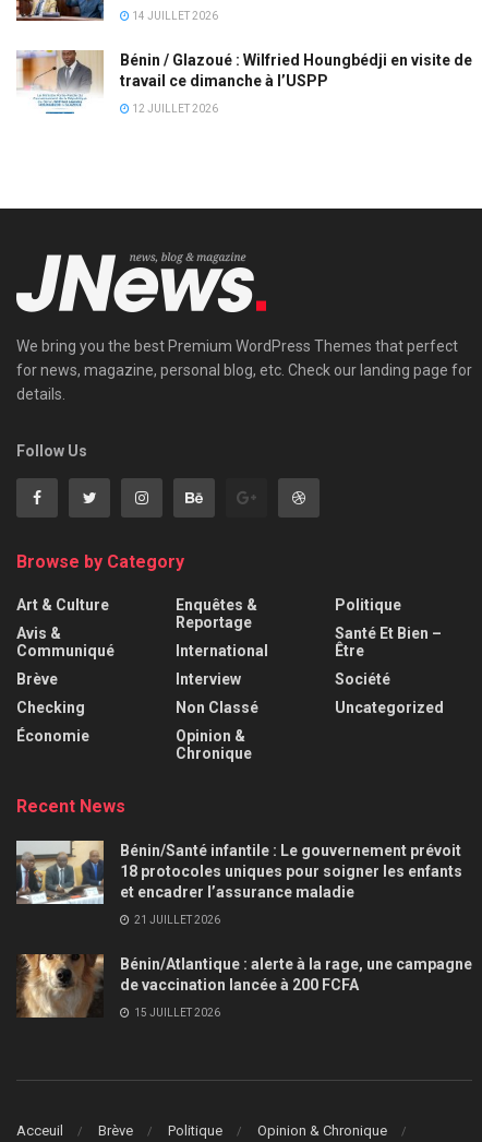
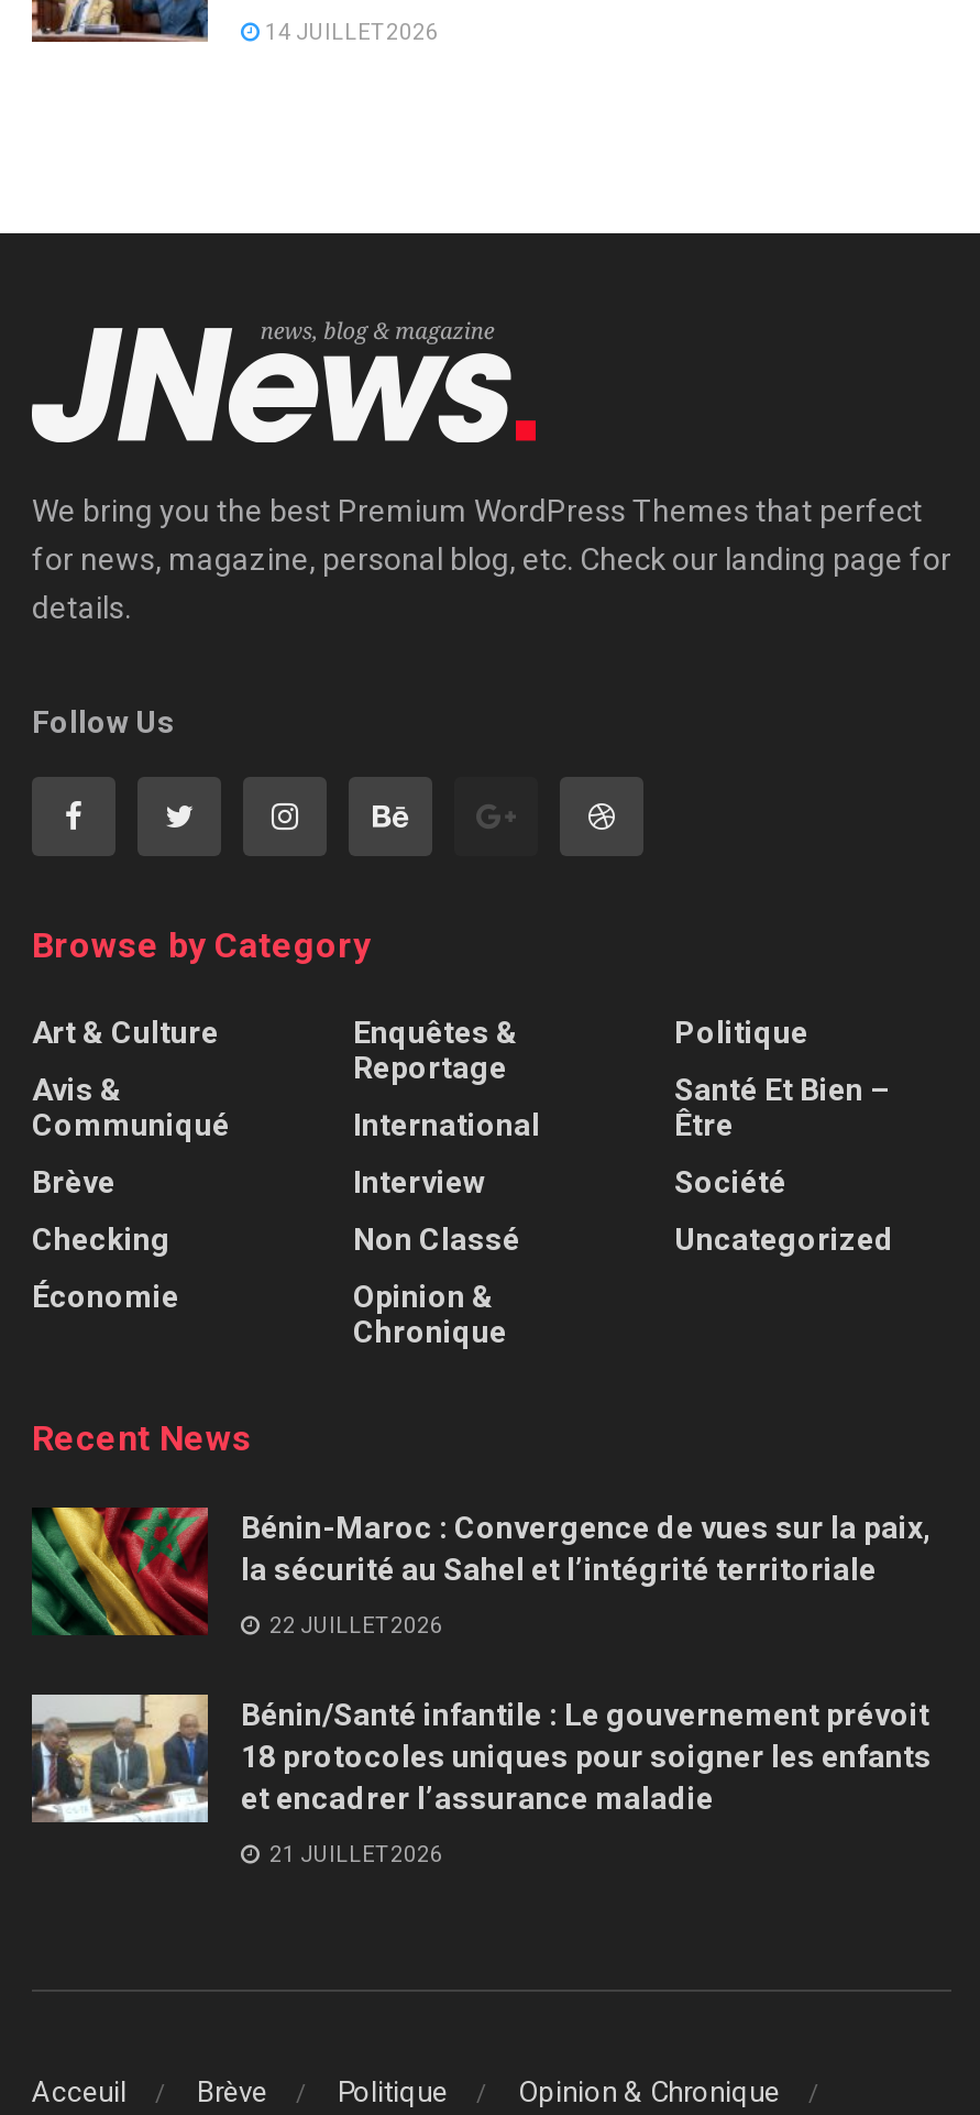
- [image]
- Bénin / Glazoué : Wilfried Houngbédji en visite de
- travail ce dimanche à l’USPP
- 12 JUILLET 2026

+ [image]
+ Bénin-Maroc : Convergence de vues sur la paix,
+ la sécurité au Sahel et l’intégrité territoriale
+ 22 JUILLET 2026

- [image]
- Bénin/Atlantique : alerte à la rage, une campagne
- de vaccination lancée à 200 FCFA
- 15 JUILLET 2026
